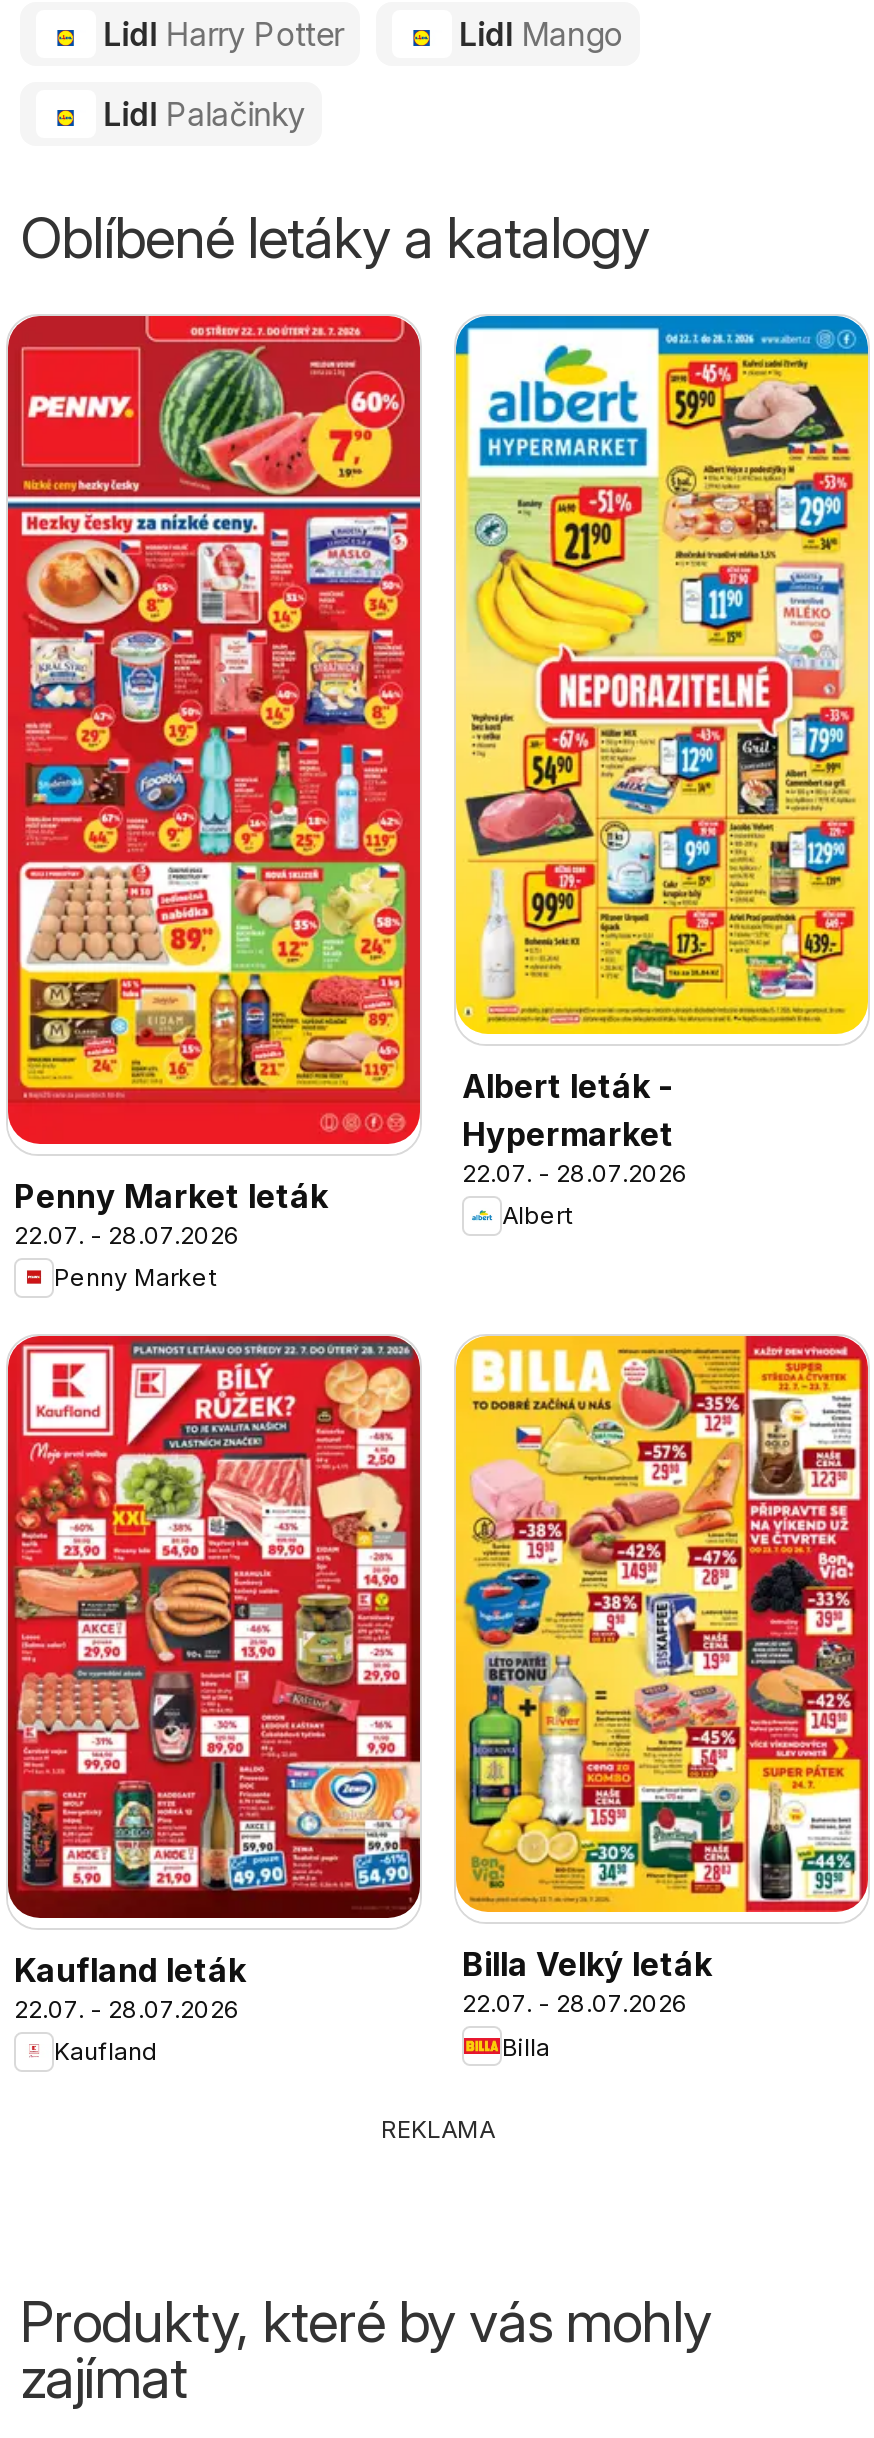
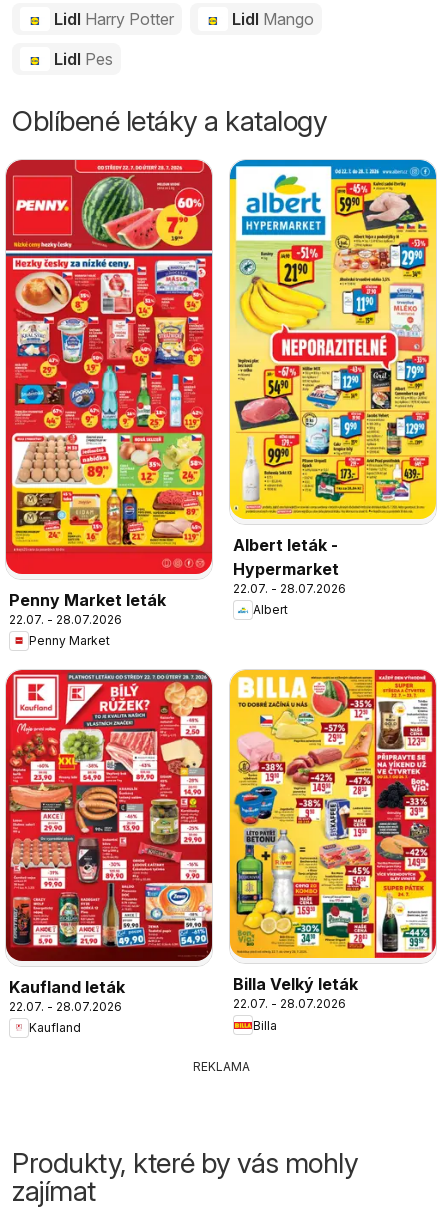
- Lidl Palačinky
+ Lidl Pes
